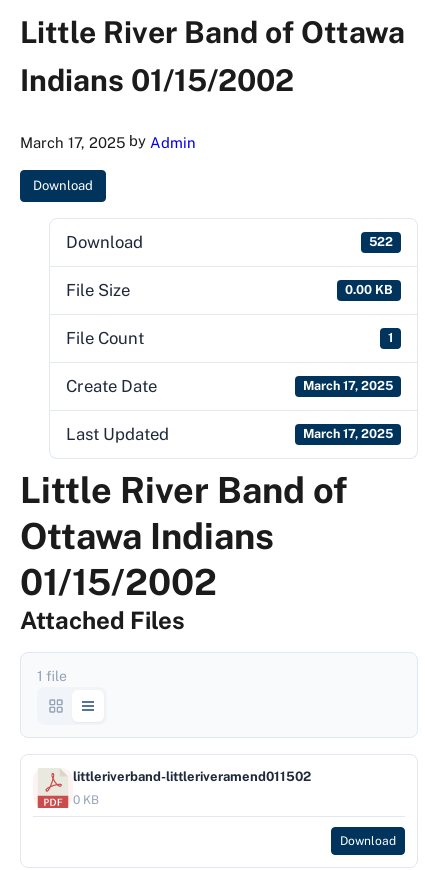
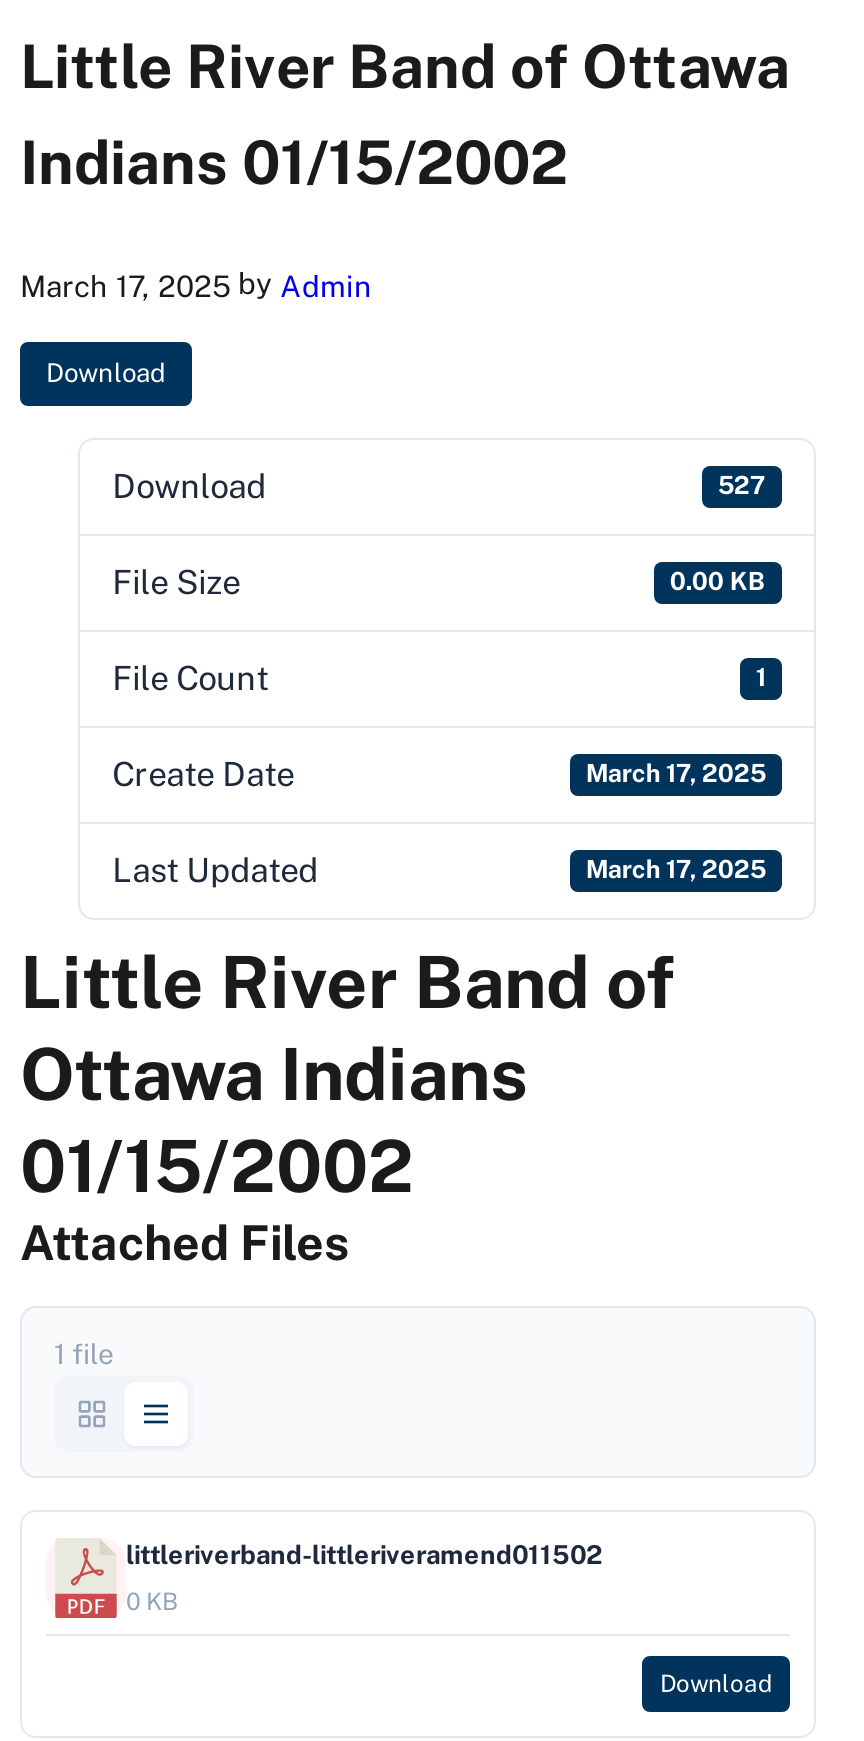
- 522
+ 527
